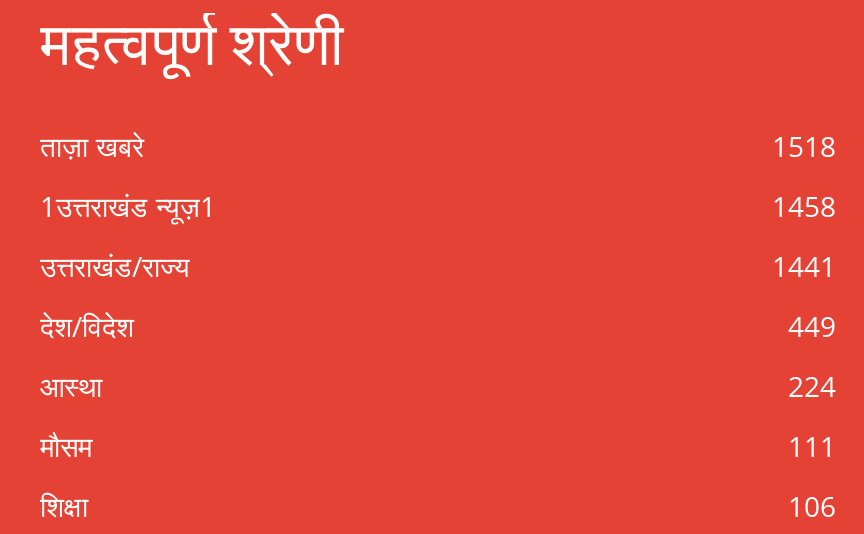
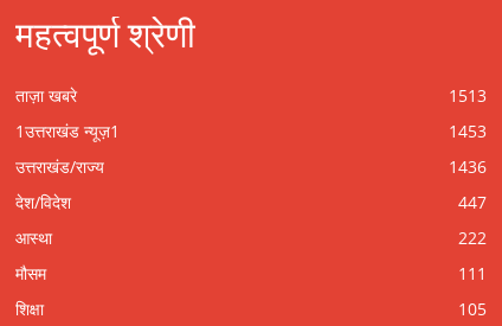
- 1518
+ 1513

- 1458
+ 1453

- 1441
+ 1436

- 449
+ 447

- 224
+ 222

- 106
+ 105
